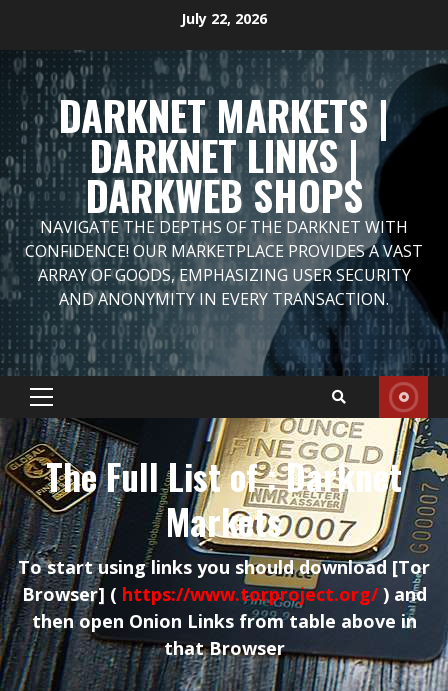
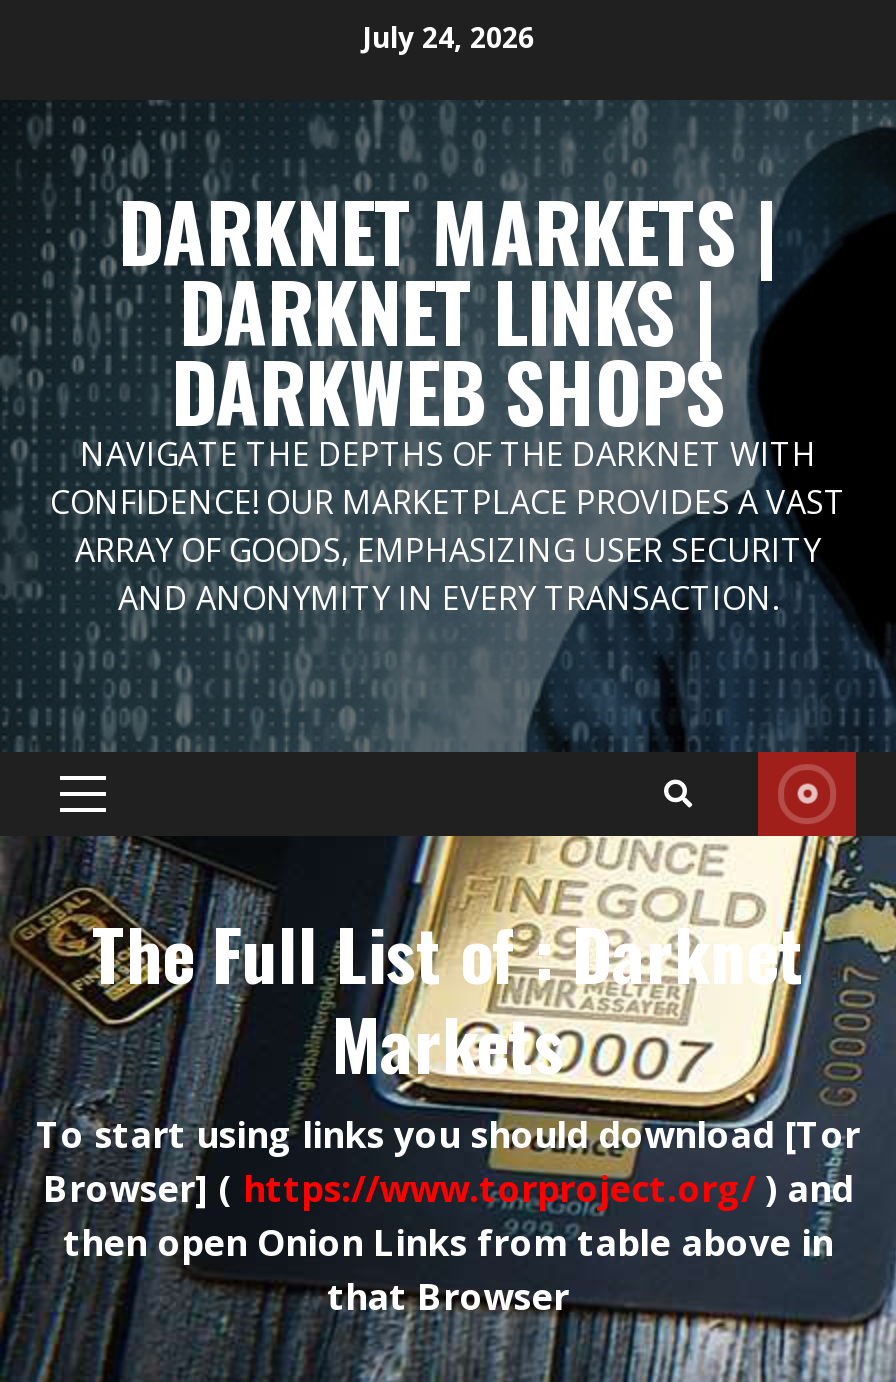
- July 22, 2026
+ July 24, 2026
